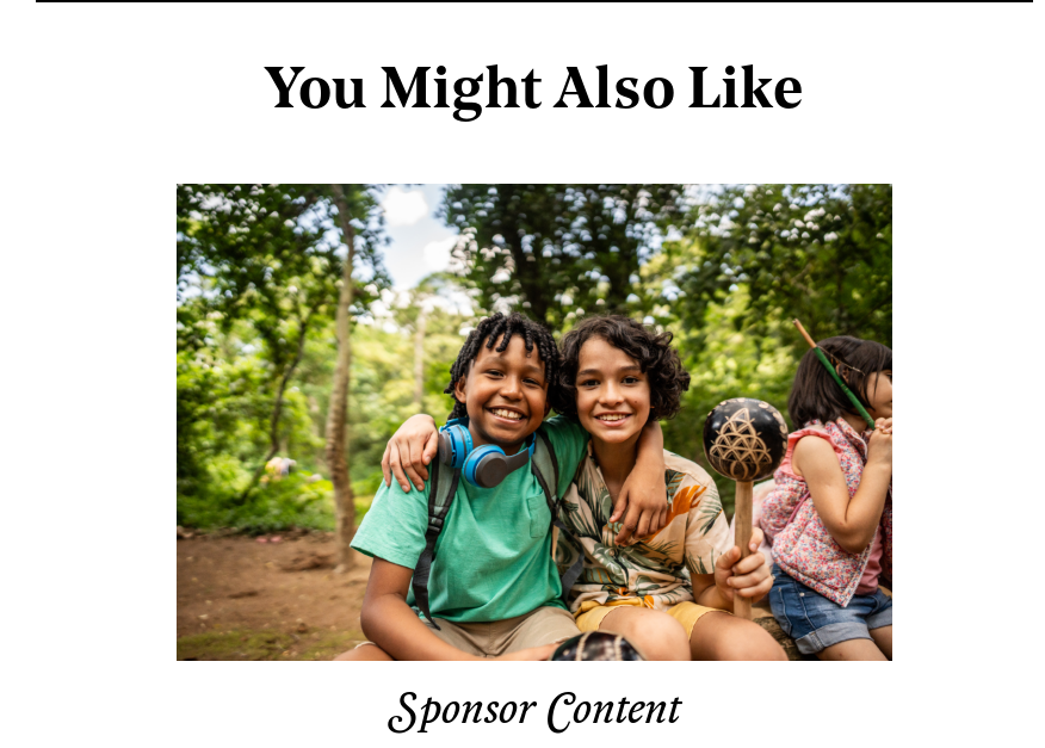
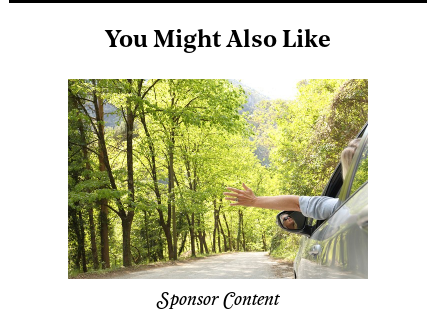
- [image]
+ [image]
